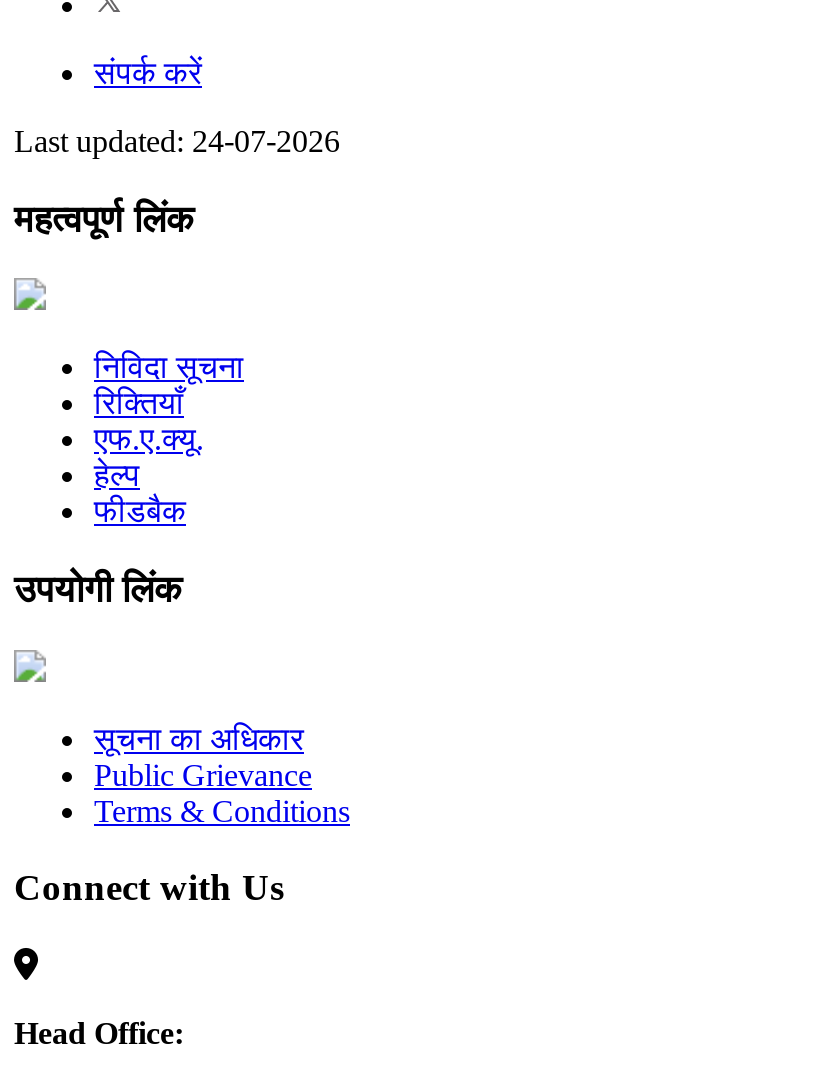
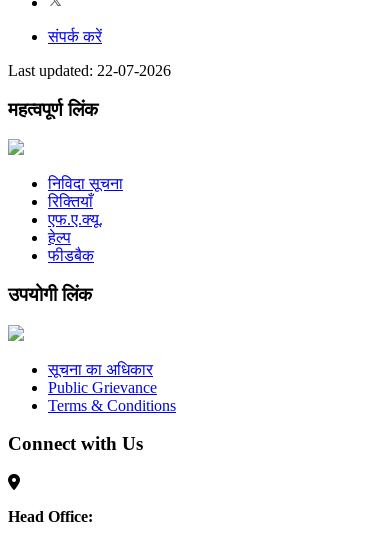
- Last updated: 24-07-2026
+ Last updated: 22-07-2026
